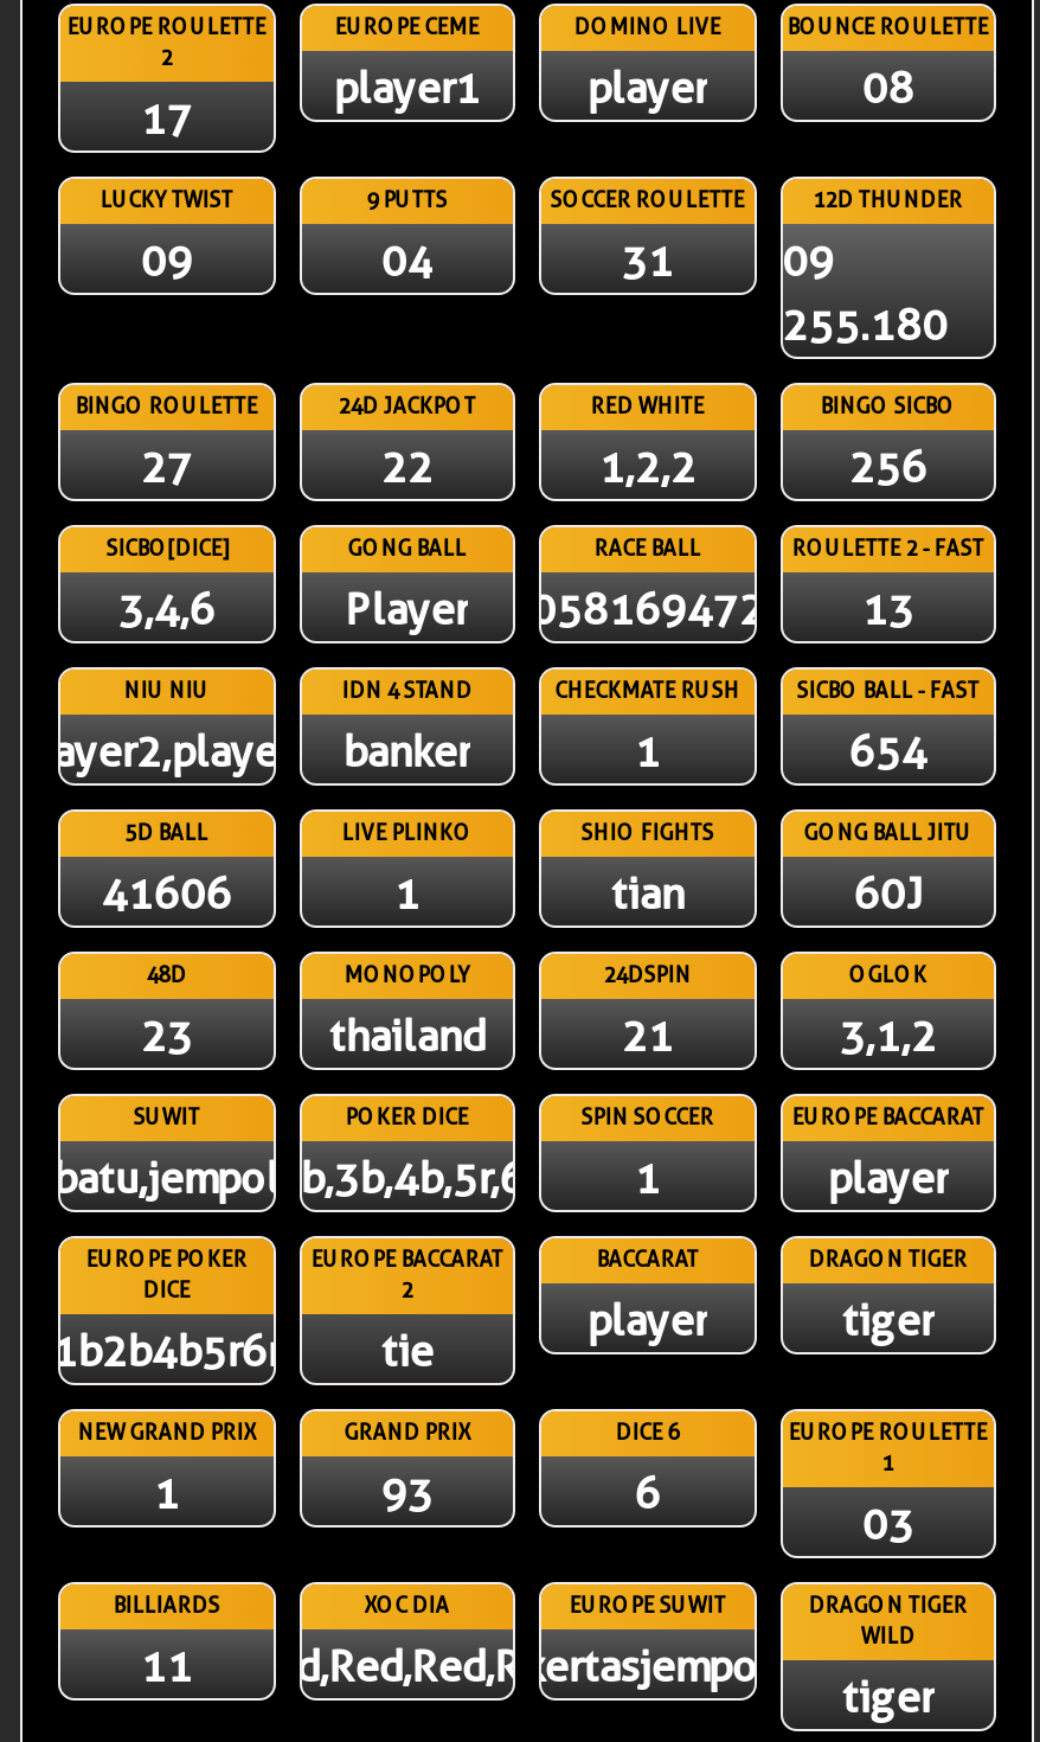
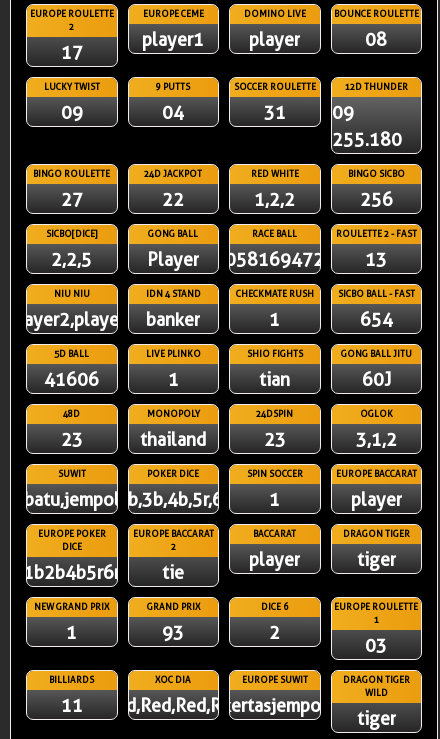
- 3,4,6
+ 2,2,5

- 21
+ 23

- 6
+ 2
